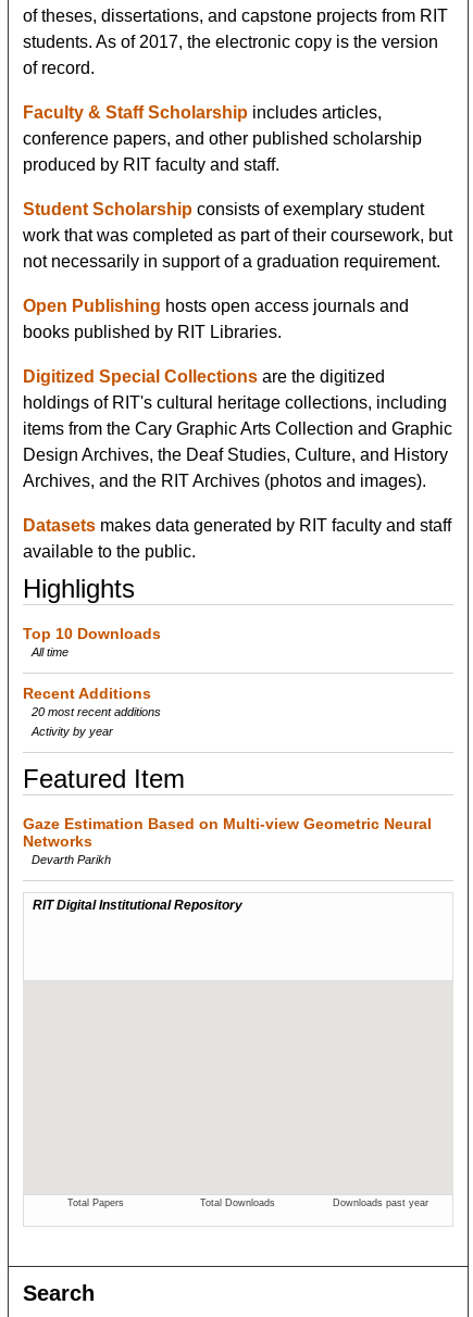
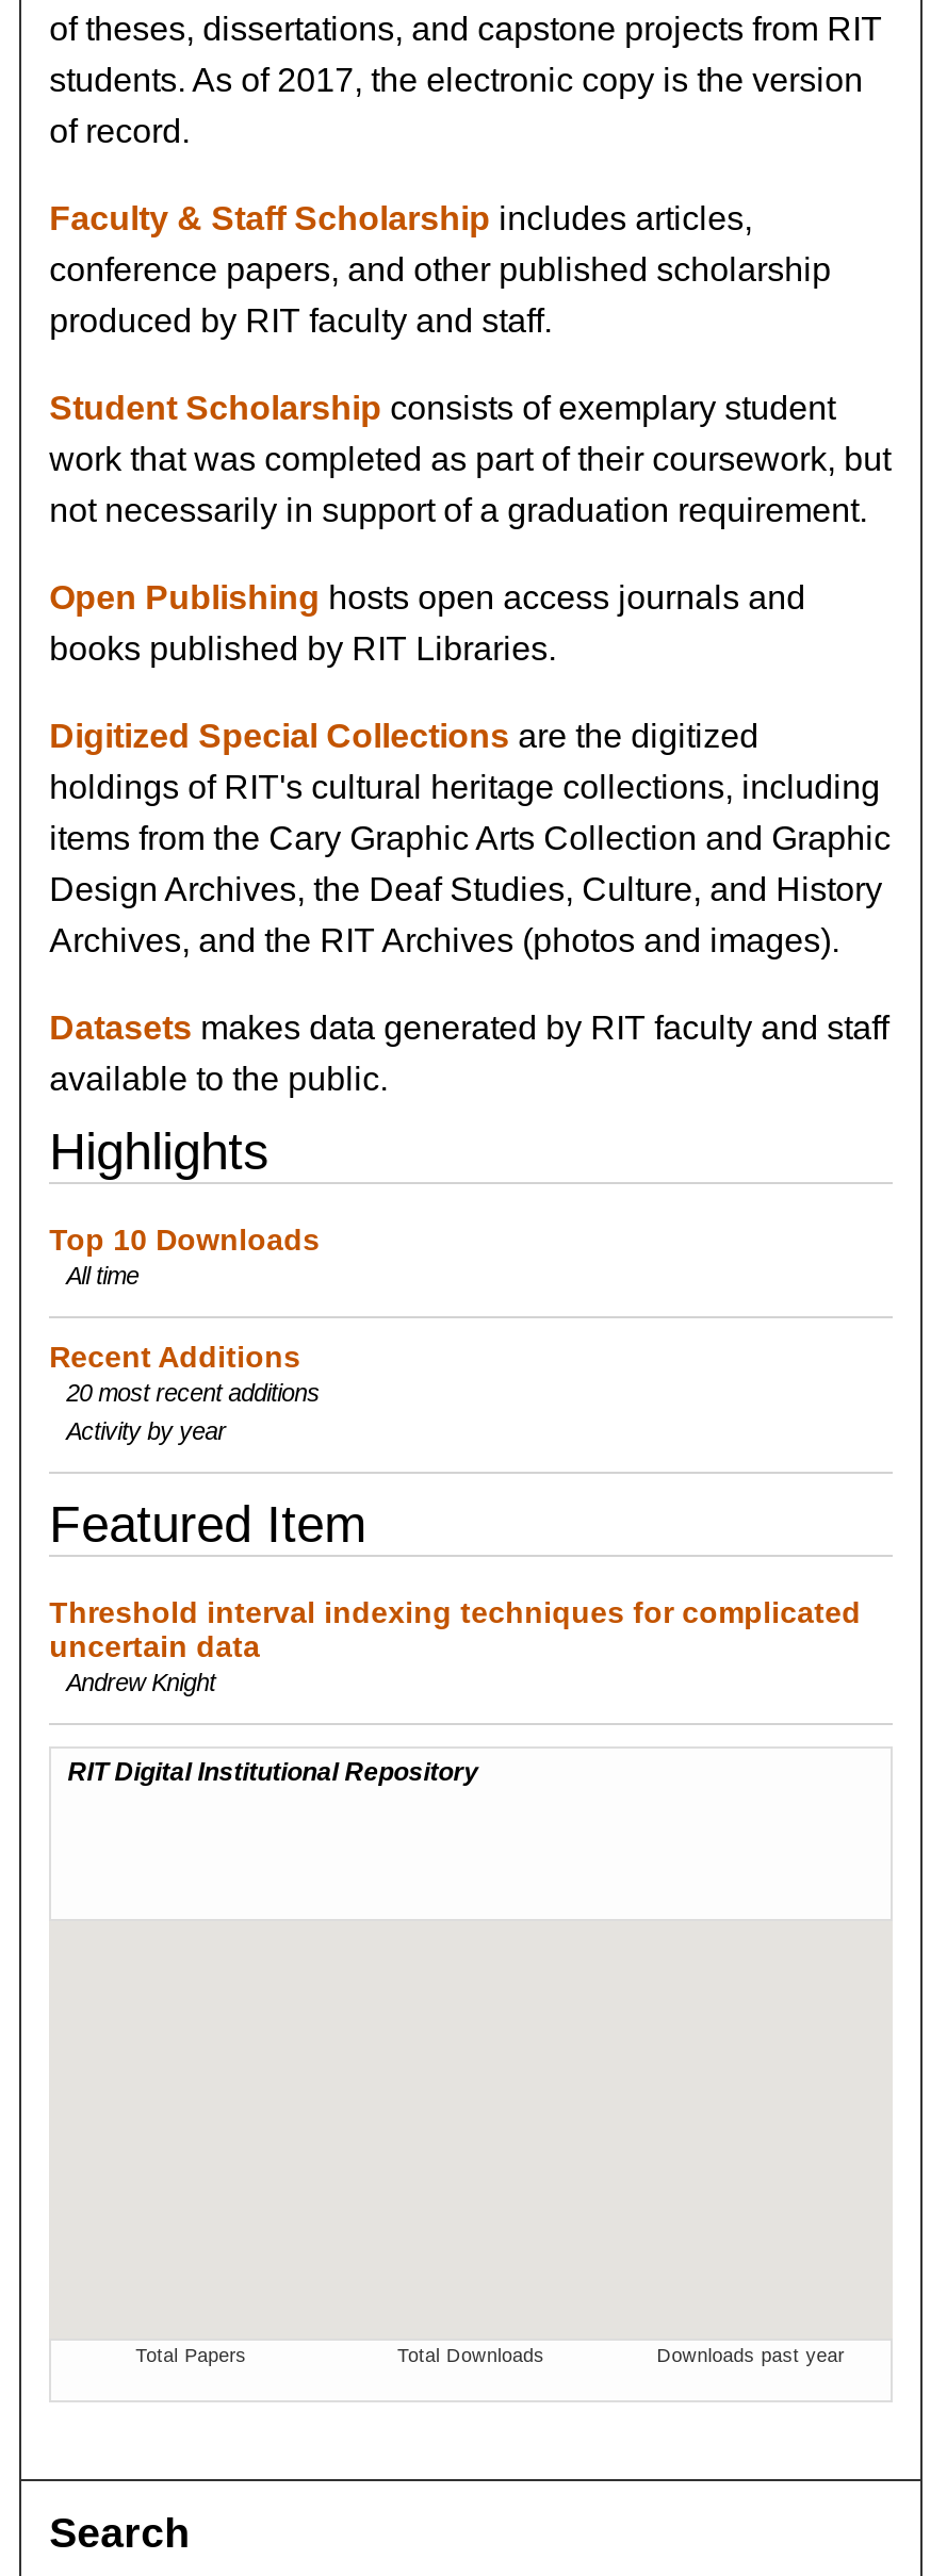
- Gaze Estimation Based on Multi-view Geometric Neural
- Networks
- Devarth Parikh
+ Threshold interval indexing techniques for complicated
+ uncertain data
+ Andrew Knight
